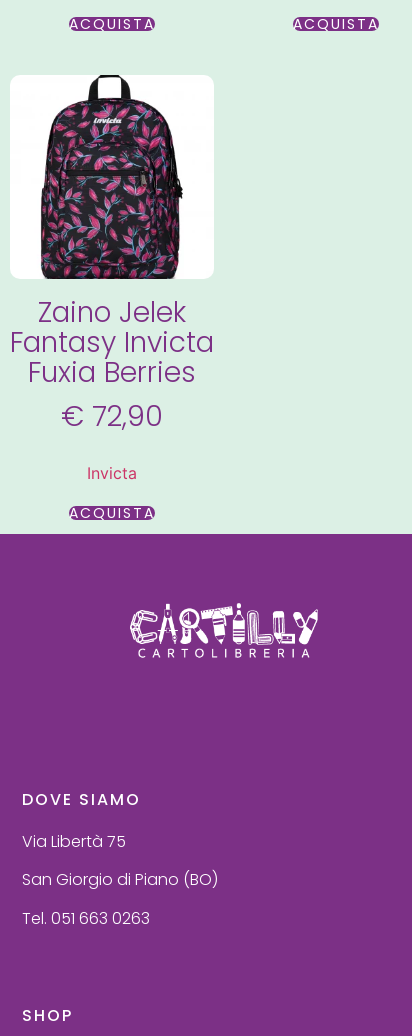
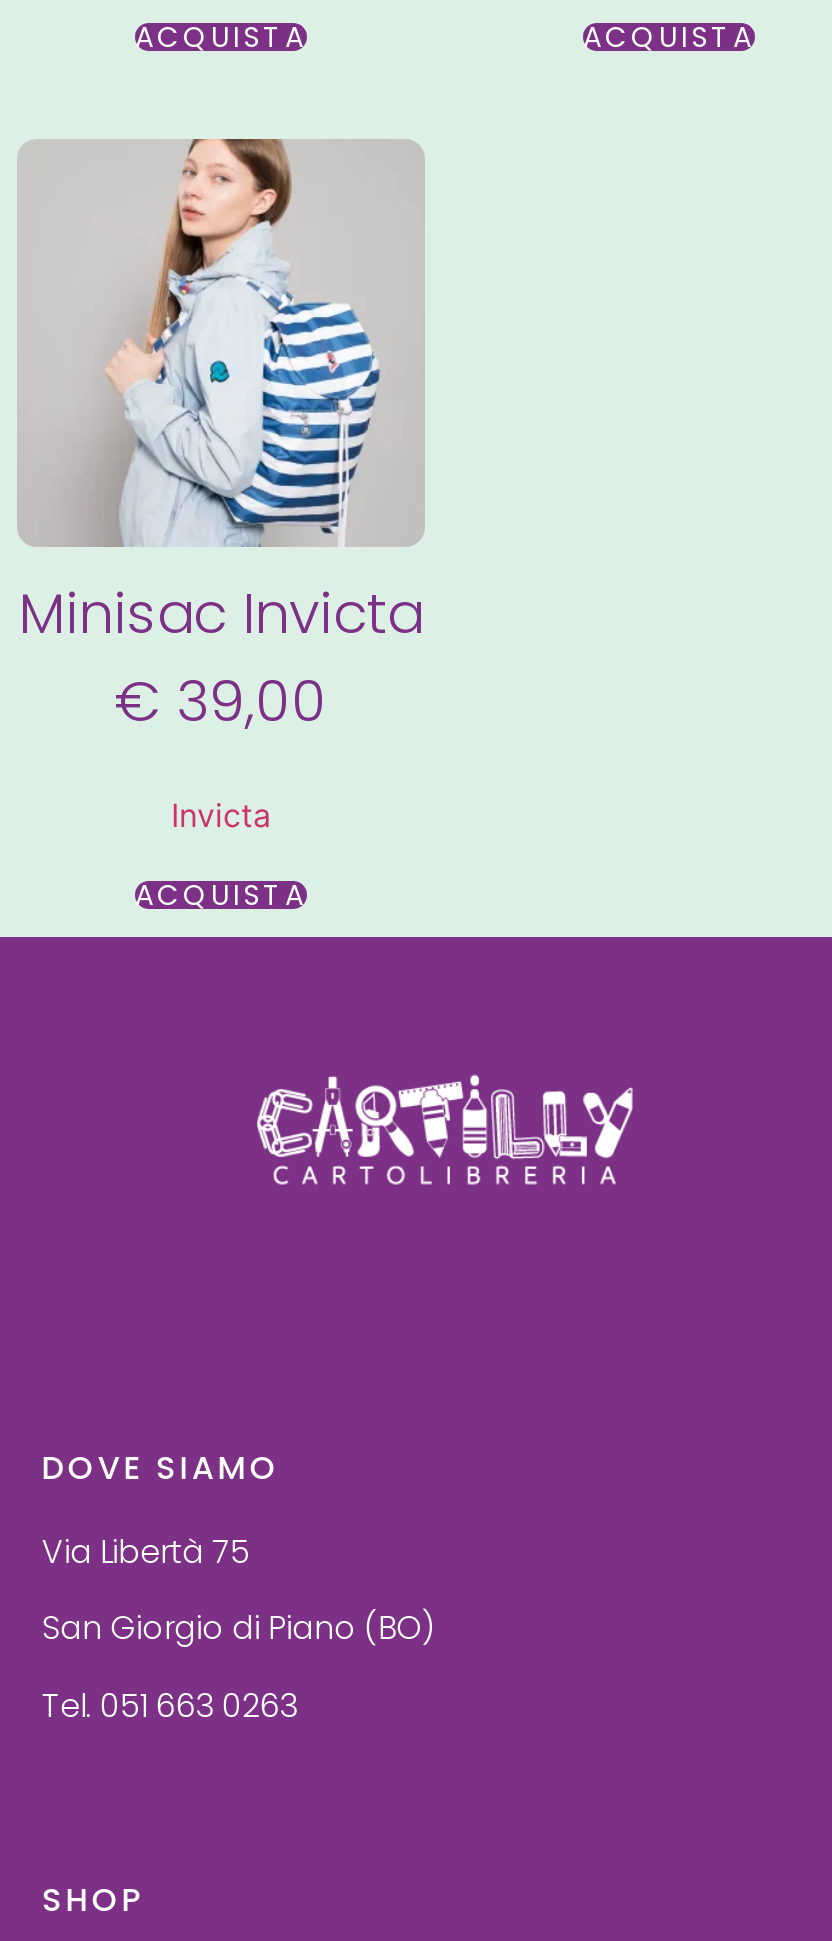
- [image]
- Zaino Jelek
- Fantasy Invicta
- Fuxia Berries
- €72,90
+ [image]
+ Minisac Invicta
+ €39,00
